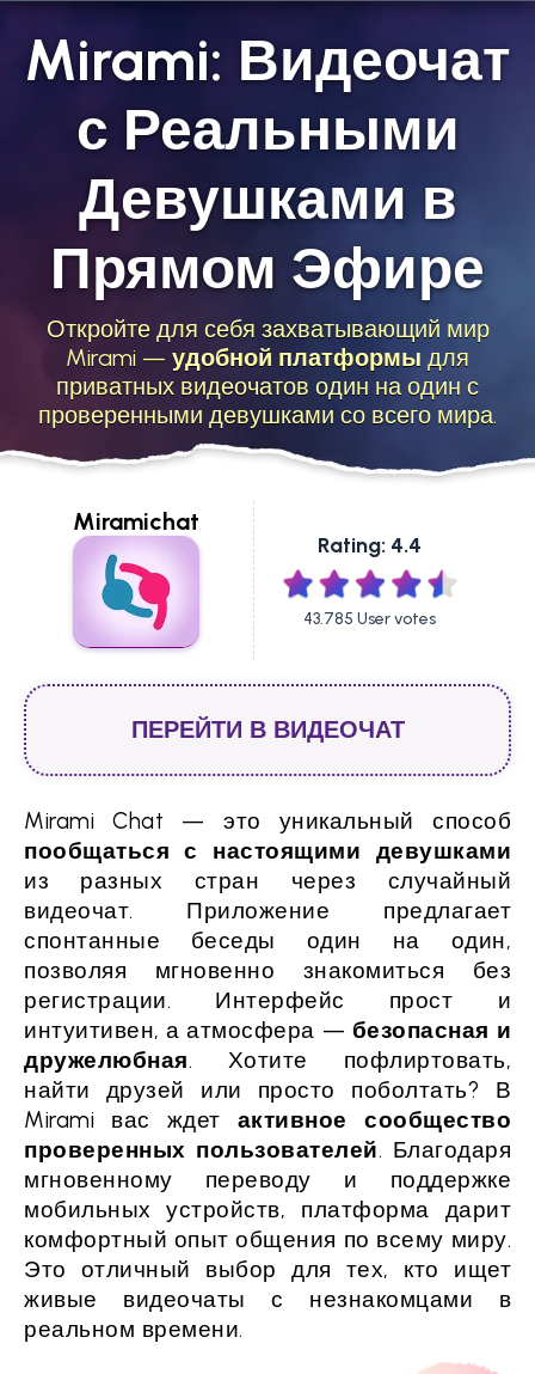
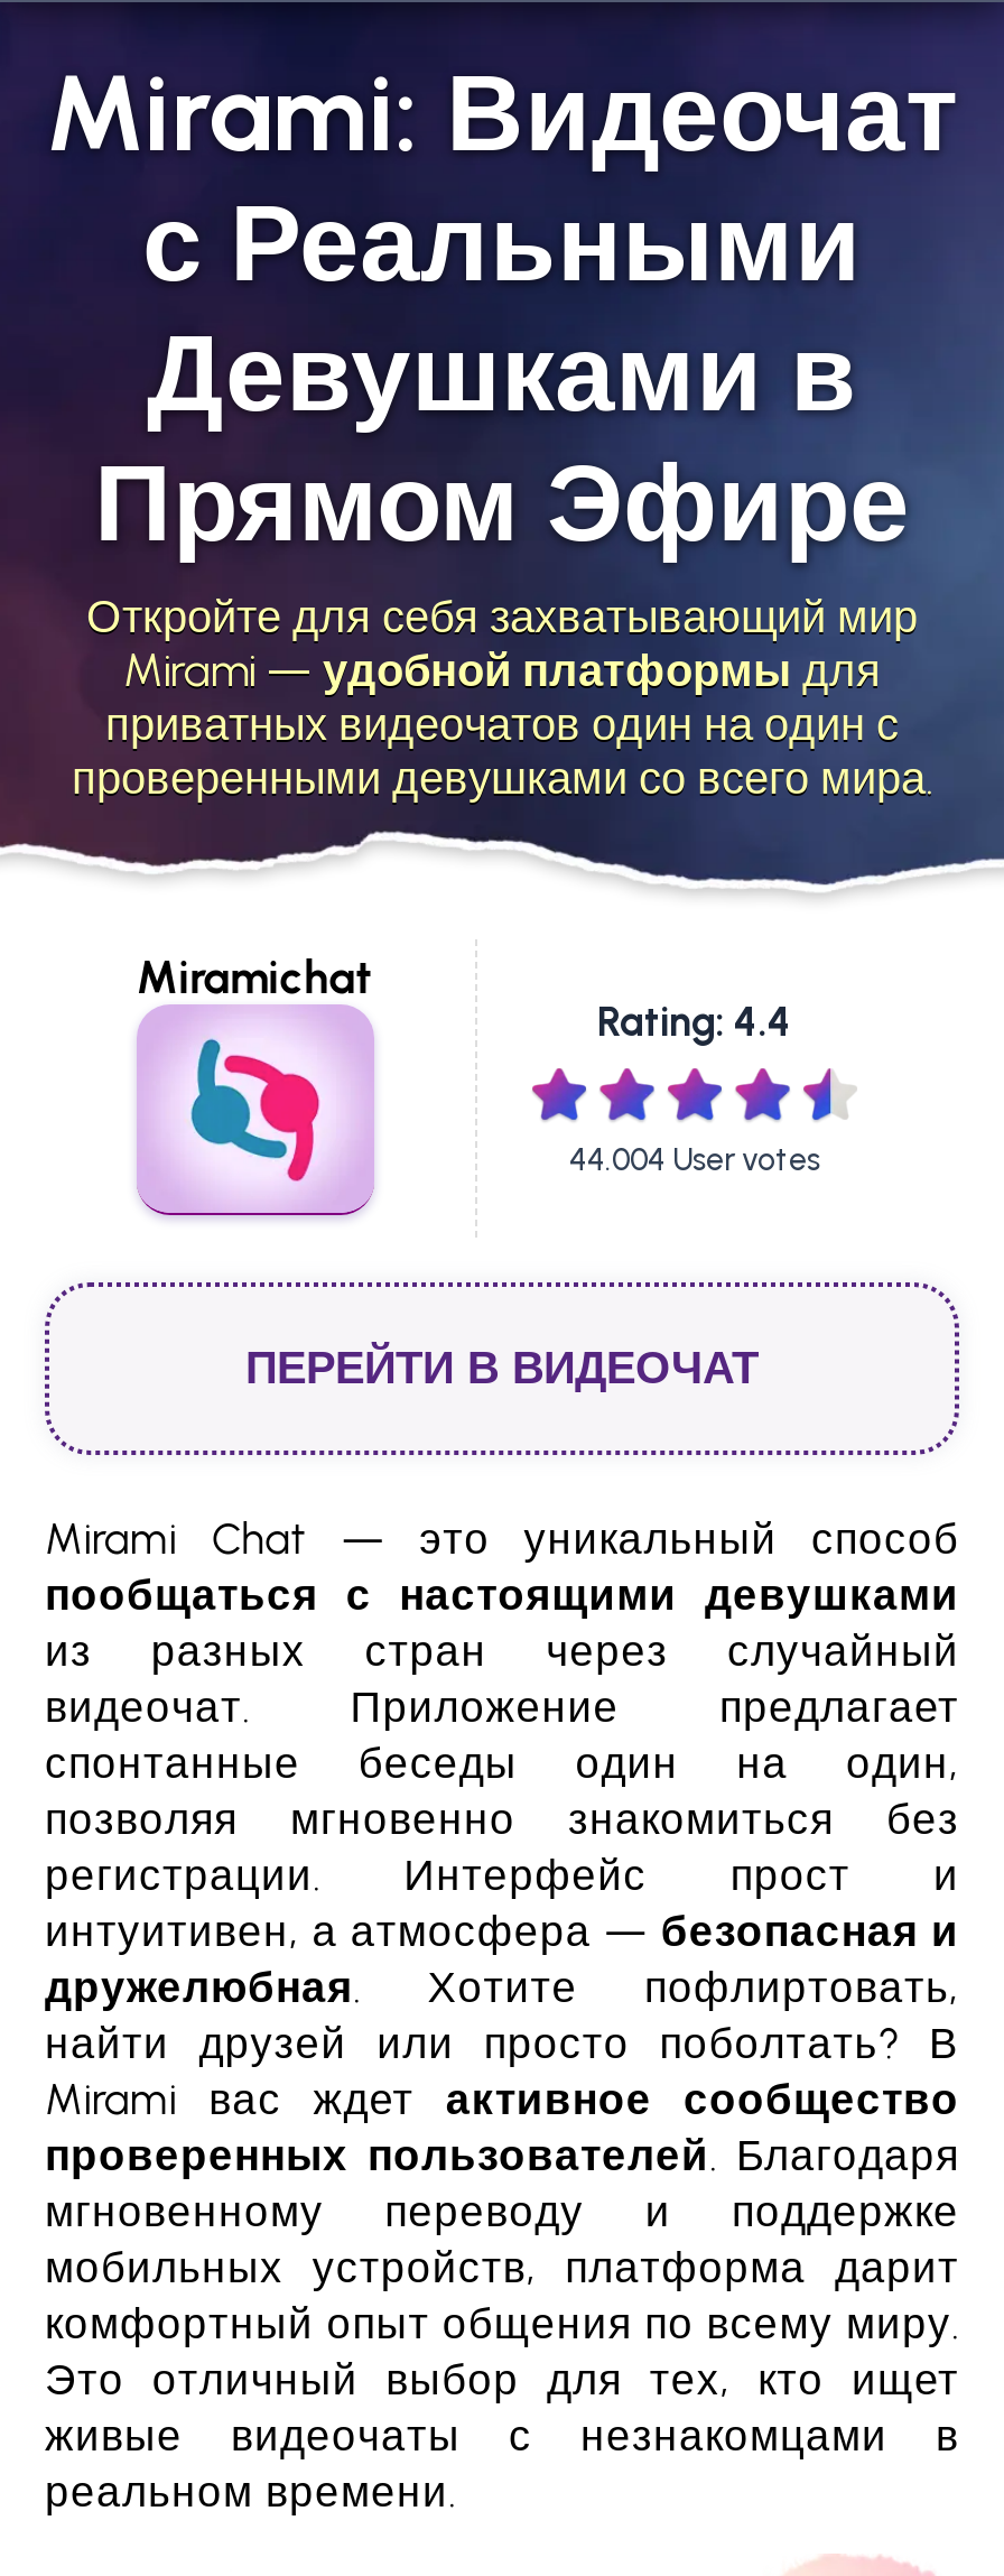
- 43.785 User votes
+ 44.004 User votes
